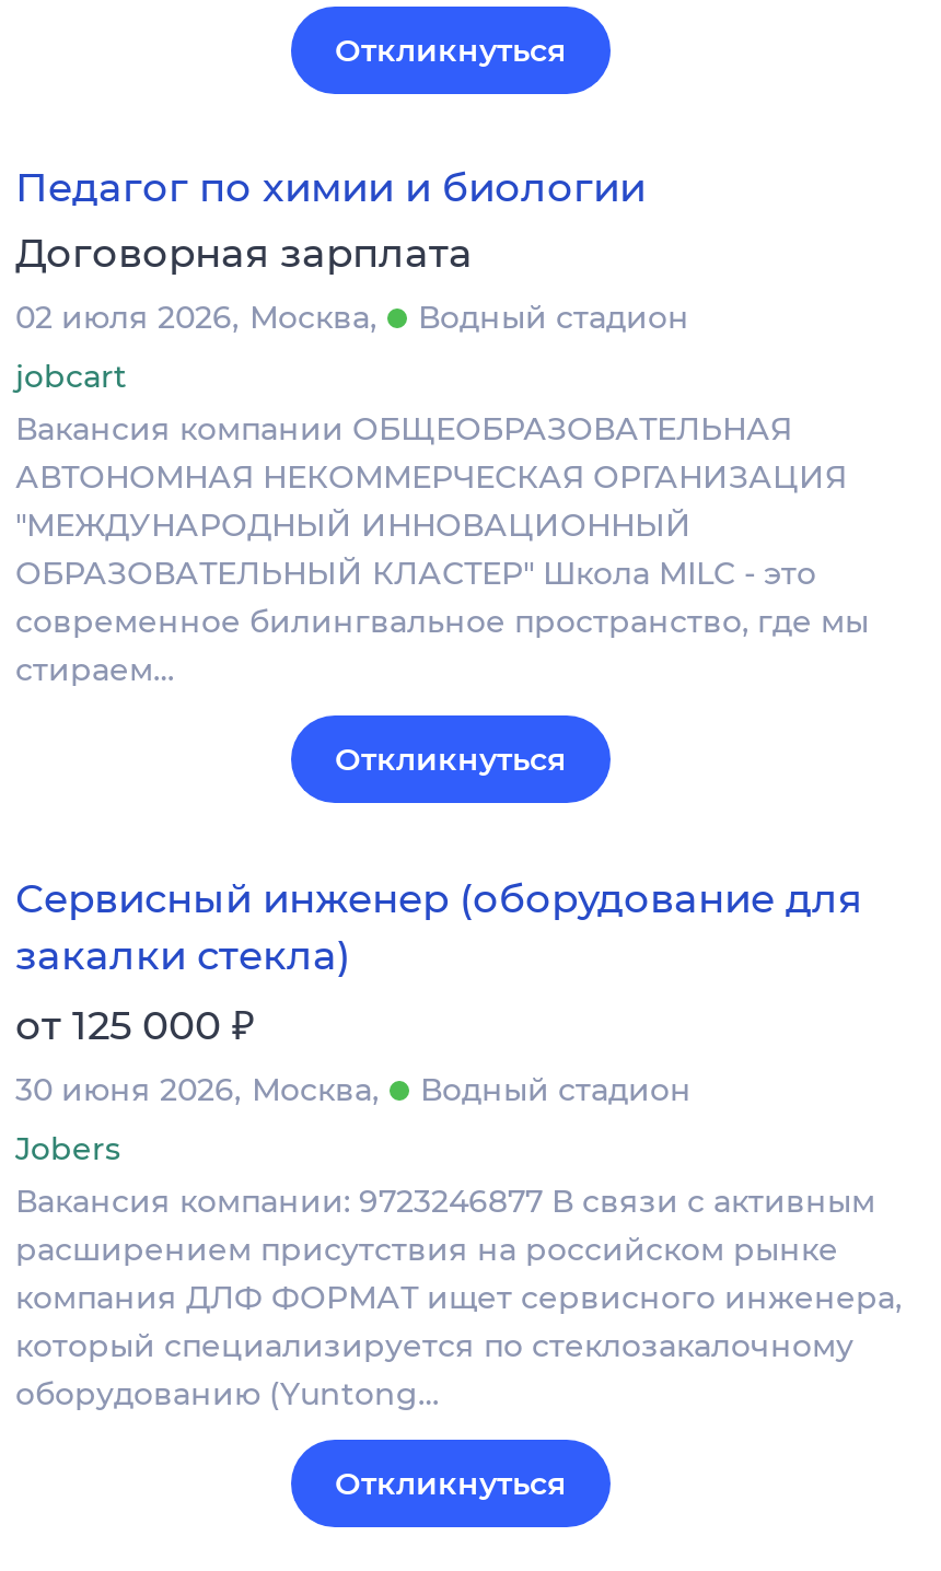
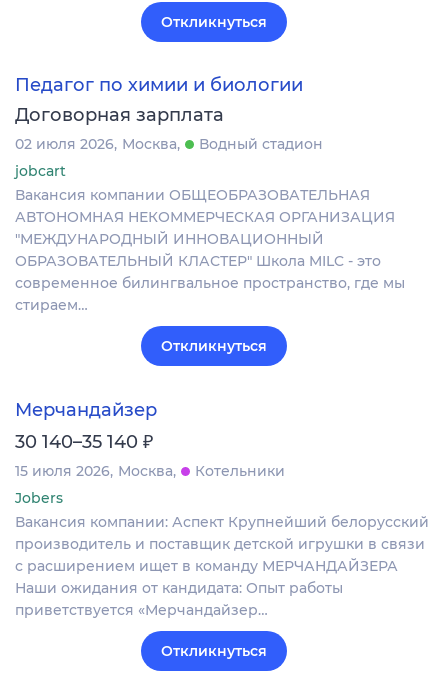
- Сервисный инженер (оборудование для
- закалки стекла)
- от 125 000 ₽
- 30 июня 2026 Москва
- Водный стадион
+ Мерчандайзер
+ 30 140–35 140 ₽
+ 15 июля 2026 Москва
+ Котельники

- Вакансия компании: 9723246877 В связи с активным
- расширением присутствия на российском рынке
- компания ДЛФ ФОРМАТ ищет сервисного инженера,
- который специализируется по стеклозакалочному
- оборудованию (Yuntong…
+ Вакансия компании: Аспект Крупнейший белорусский
+ производитель и поставщик детской игрушки в связи
+ с расширением ищет в команду МЕРЧАНДАЙЗЕРА
+ Наши ожидания от кандидата: Опыт работы
+ приветствуется «Мерчандайзер…
